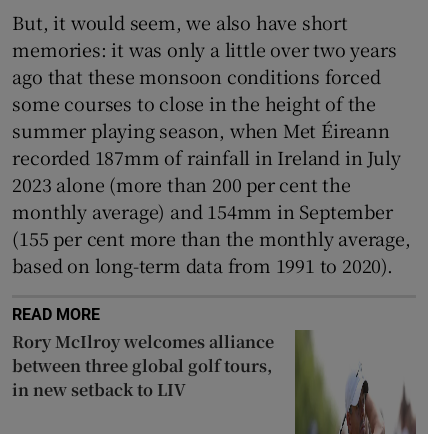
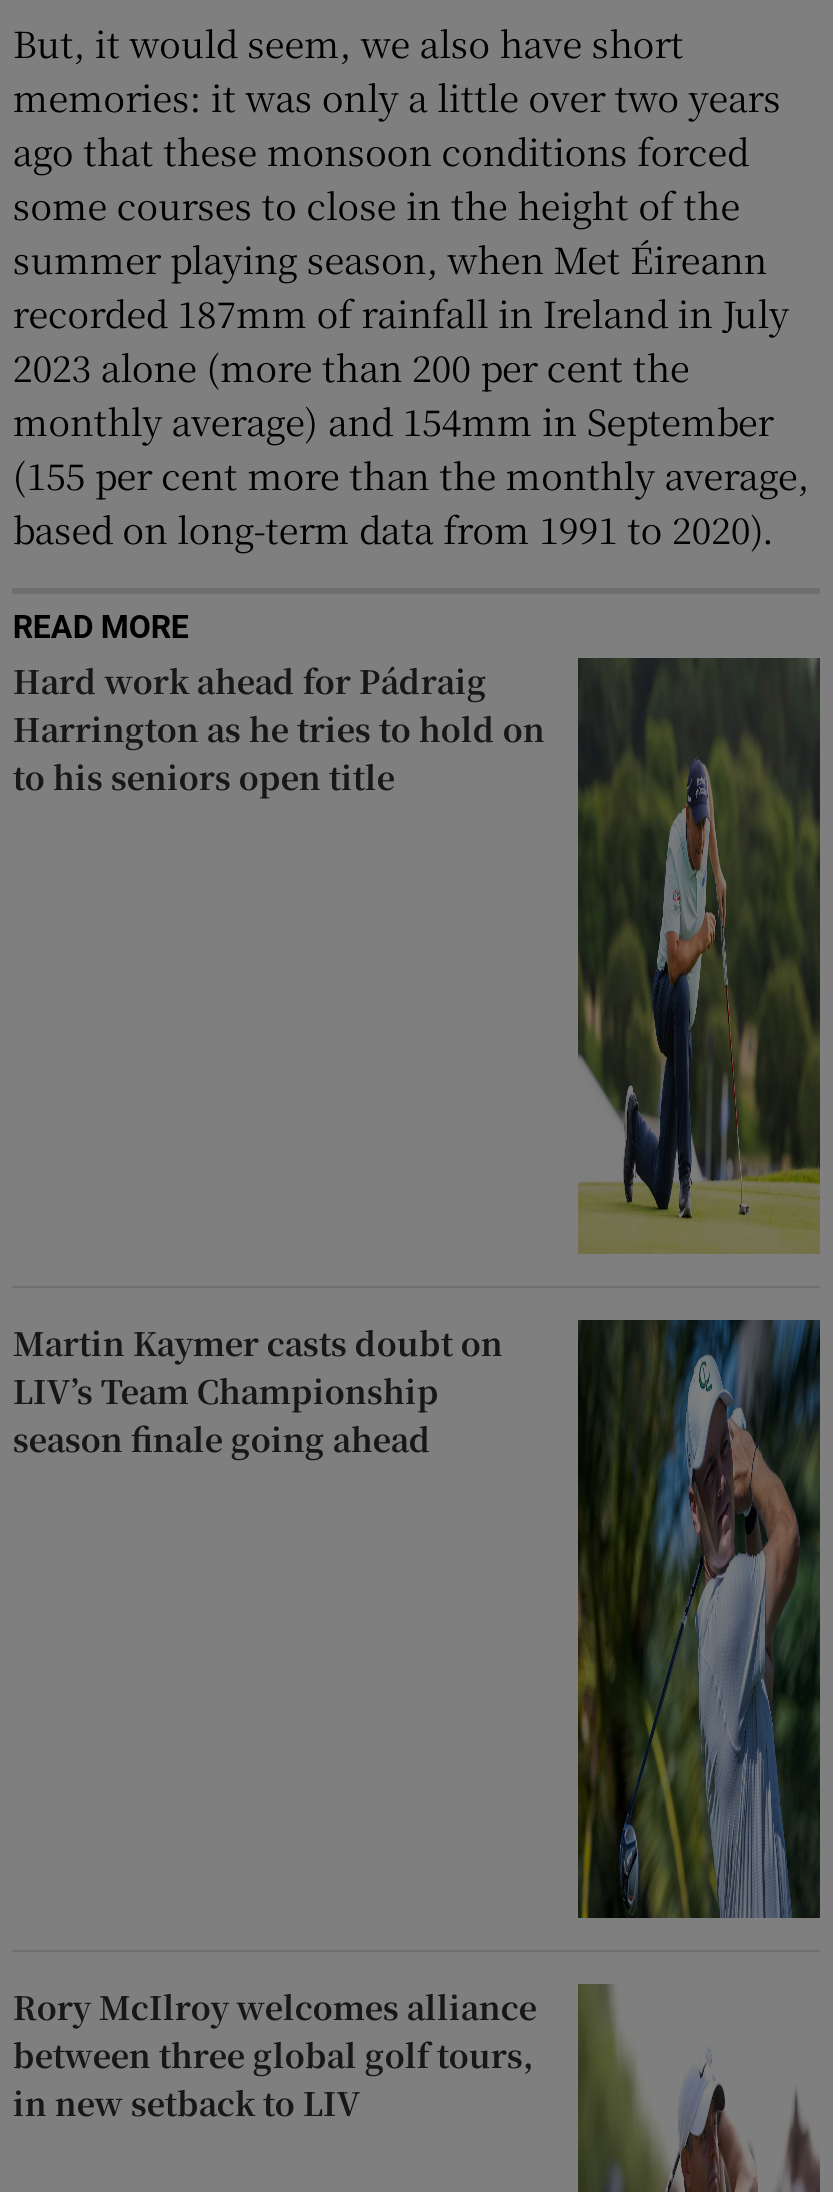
+ [image]
+ Hard work ahead for Pádraig
+ Harrington as he tries to hold on
+ to his seniors open title

+ [image]
+ Martin Kaymer casts doubt on
+ LIV’s Team Championship
+ season finale going ahead
